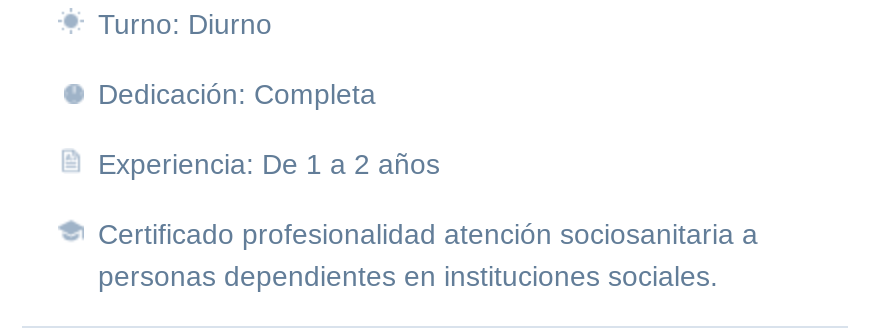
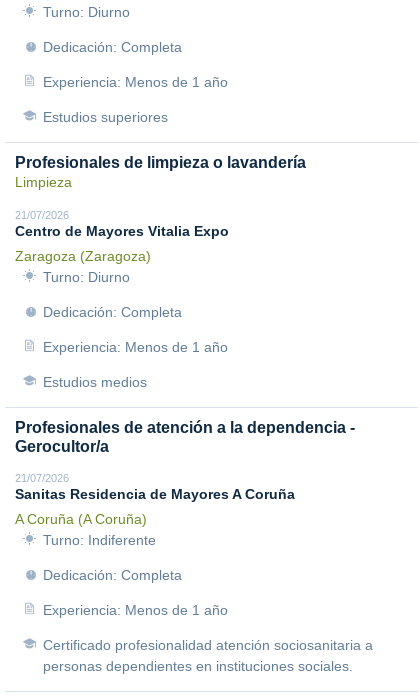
- Experiencia: De 1 a 2 años
+ Experiencia: Menos de 1 año
+ Estudios superiores
+ Profesionales de limpieza o lavandería
+ Limpieza
+ 21/07/2026
+ Centro de Mayores Vitalia Expo
+ Zaragoza (Zaragoza)
+ Turno: Diurno
+ Dedicación: Completa
+ Experiencia: Menos de 1 año
+ Estudios medios
+ Profesionales de atención a la dependencia -
+ Gerocultor/a
+ 21/07/2026
+ Sanitas Residencia de Mayores A Coruña
+ A Coruña (A Coruña)
+ Turno: Indiferente
+ Dedicación: Completa
+ Experiencia: Menos de 1 año
